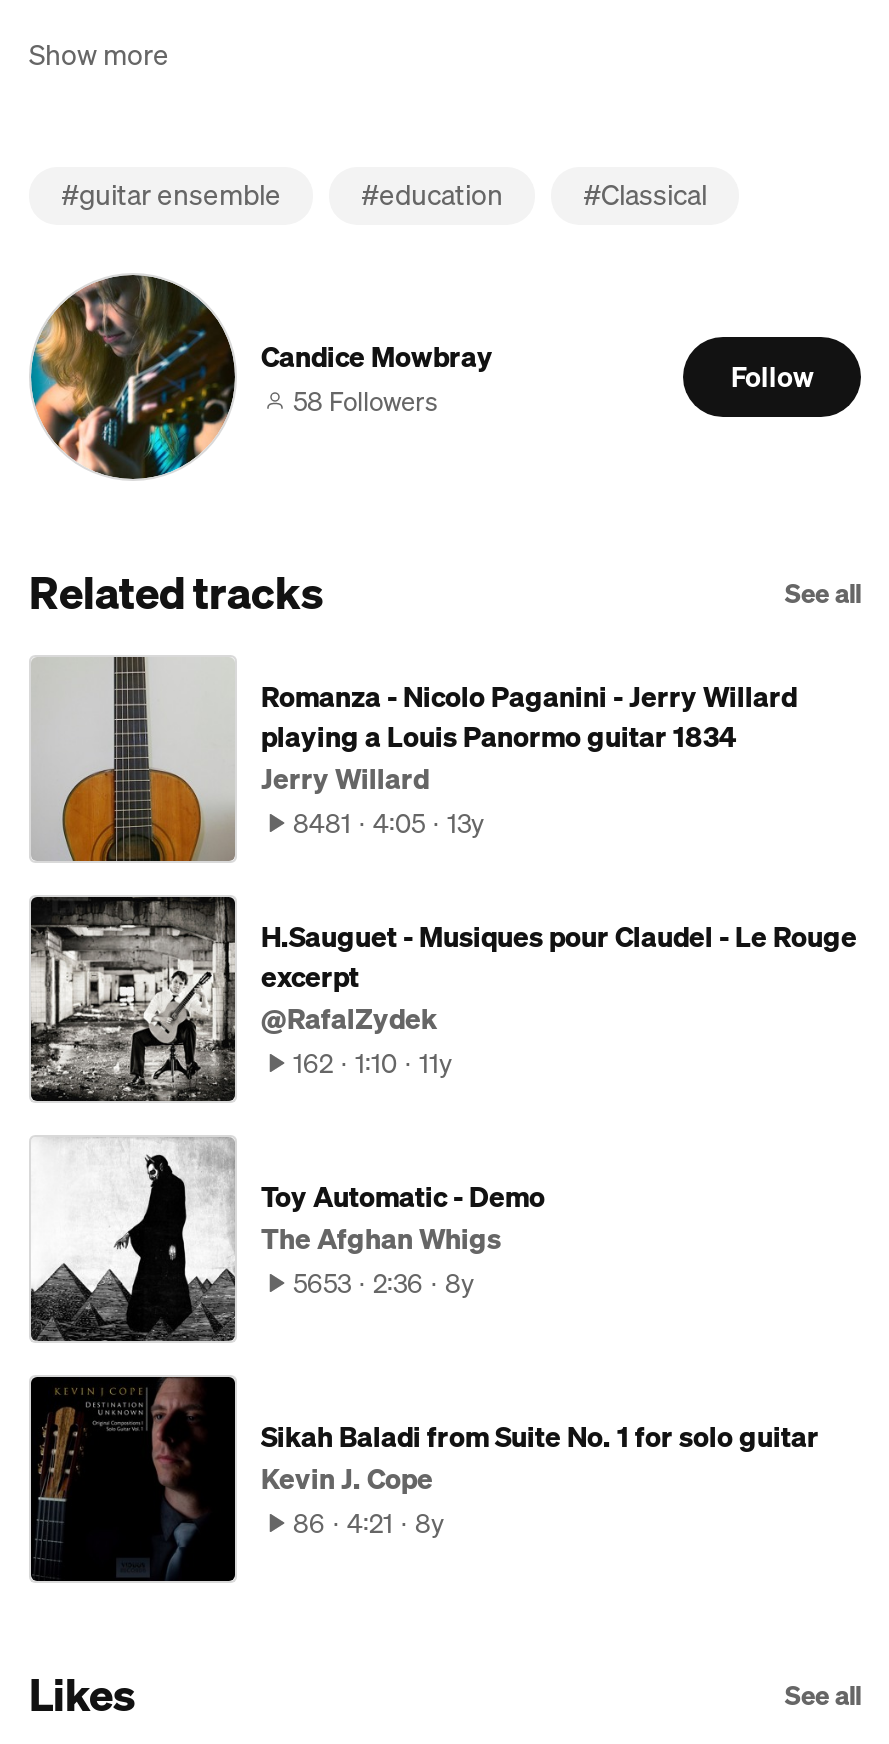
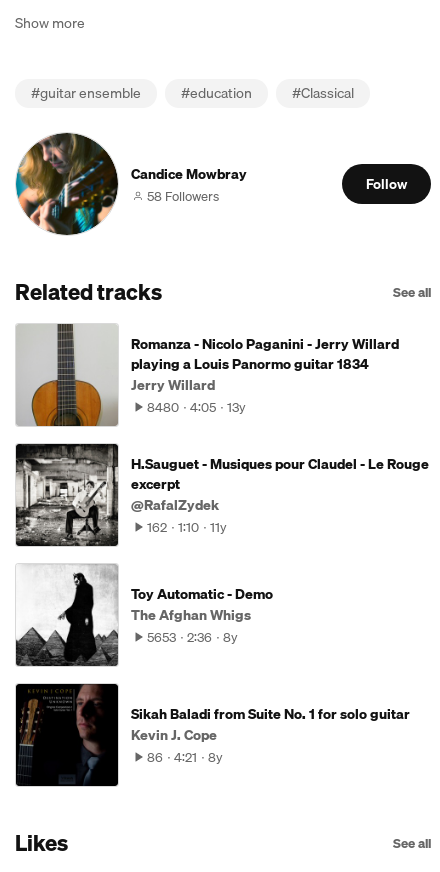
- 8481 4:05 13y
+ 8480 4:05 13y
